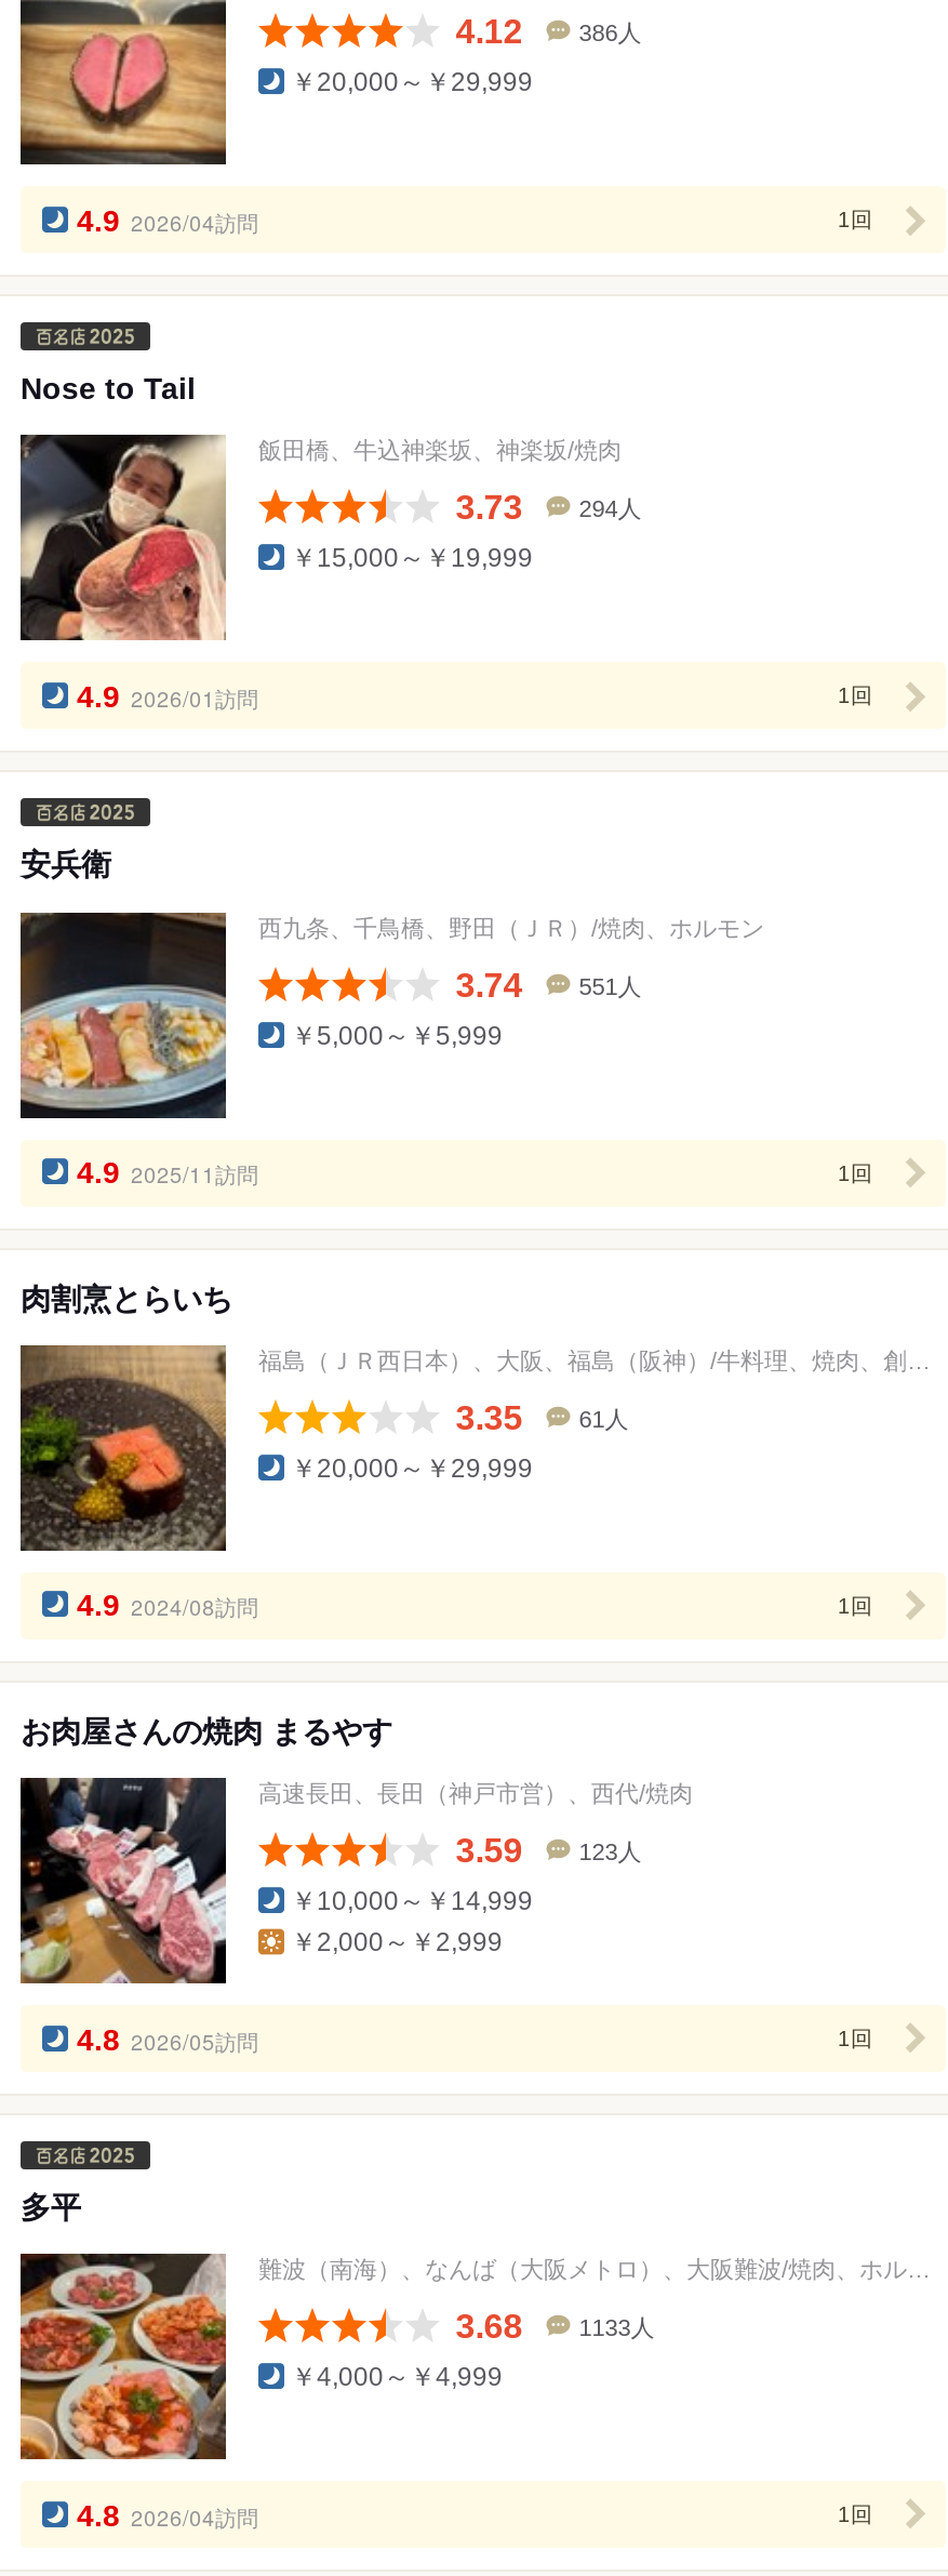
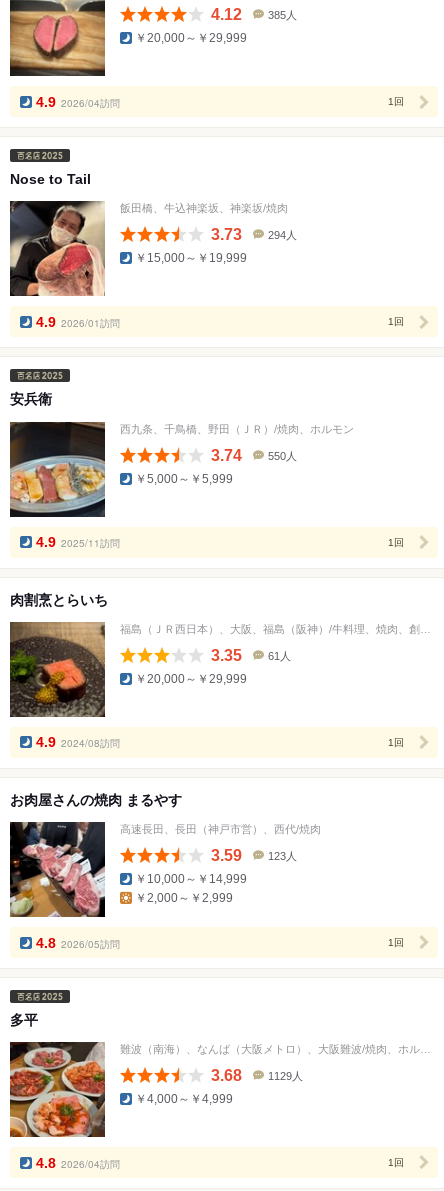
- 386人
+ 385人

- 551人
+ 550人

- 1133人
+ 1129人
